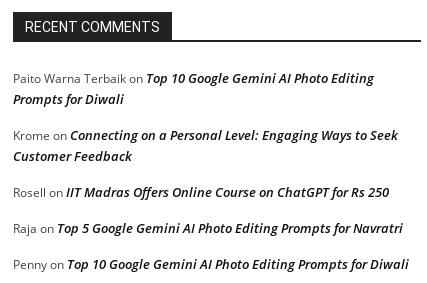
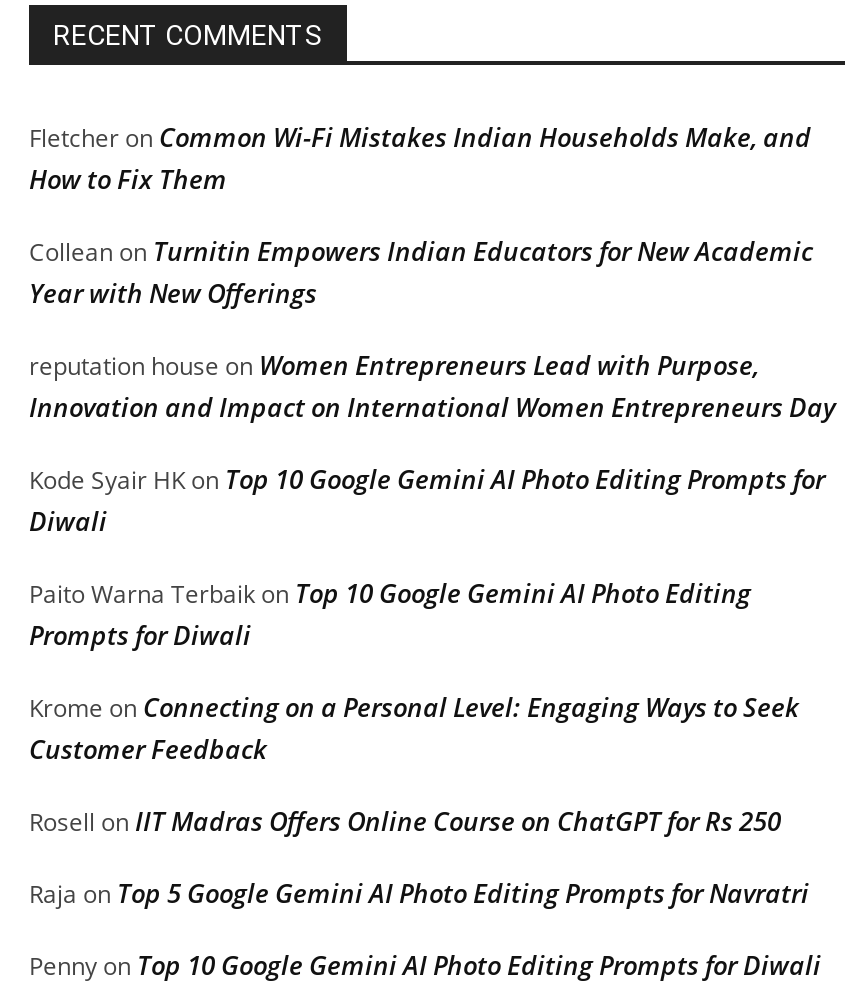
+ Fletcher on Common Wi-Fi Mistakes Indian Households Make, and
+ How to Fix Them
+ Collean on Turnitin Empowers Indian Educators for New Academic
+ Year with New Offerings
+ reputation house on Women Entrepreneurs Lead with Purpose,
+ Innovation and Impact on International Women Entrepreneurs Day
+ Kode Syair HK on Top 10 Google Gemini AI Photo Editing Prompts for
+ Diwali
